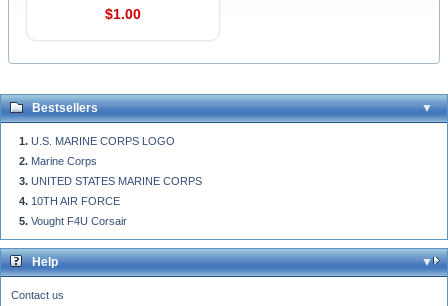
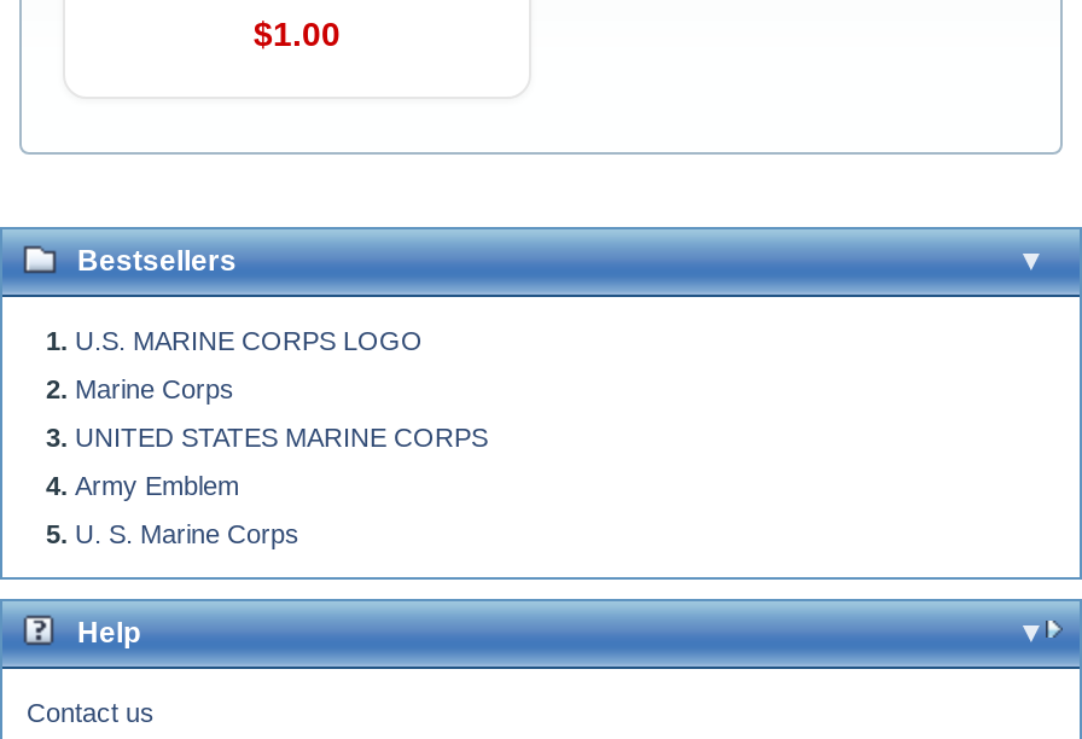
- 10TH AIR FORCE
+ Army Emblem

- Vought F4U Corsair
+ U. S. Marine Corps
